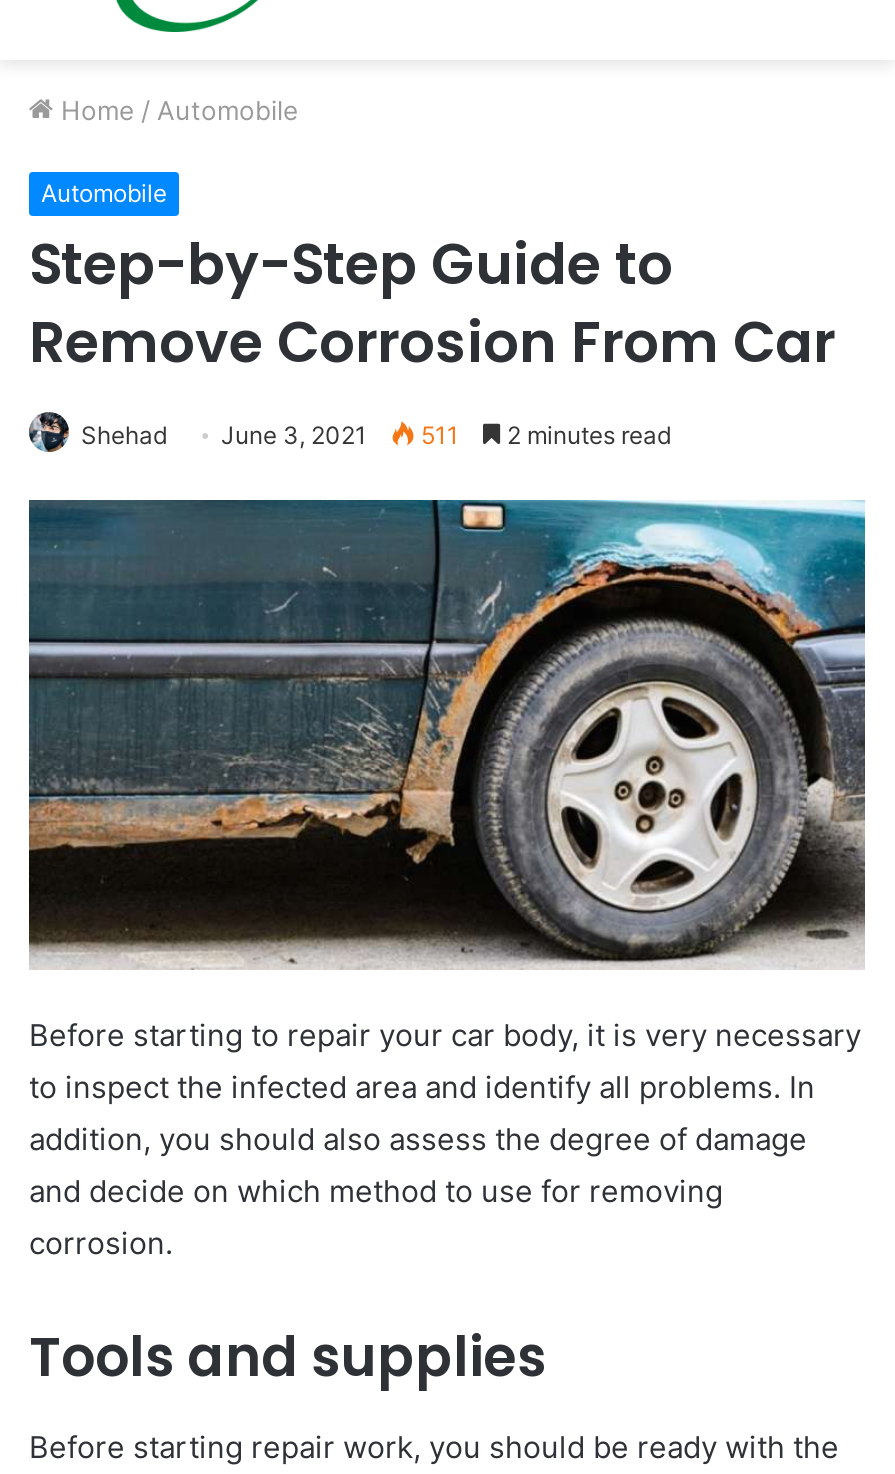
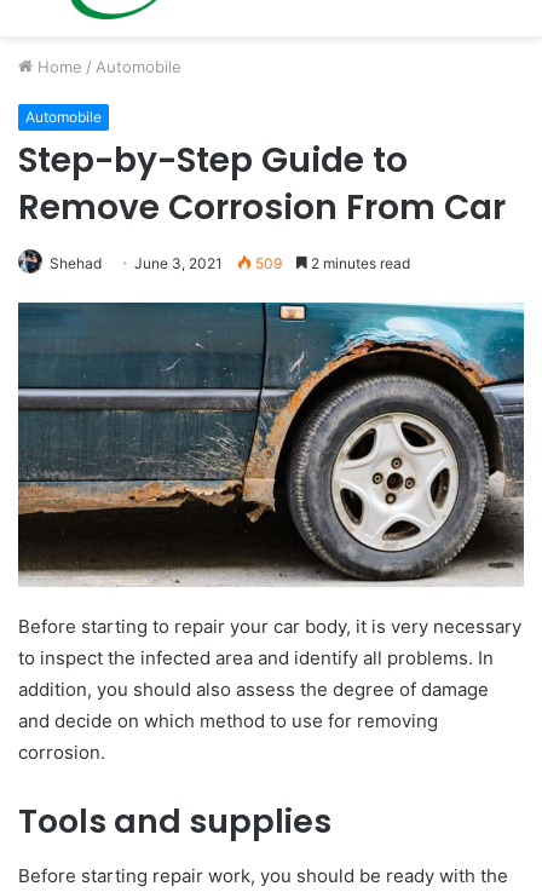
- Shehad June 3, 2021 511 2 minutes read
+ Shehad June 3, 2021 509 2 minutes read
